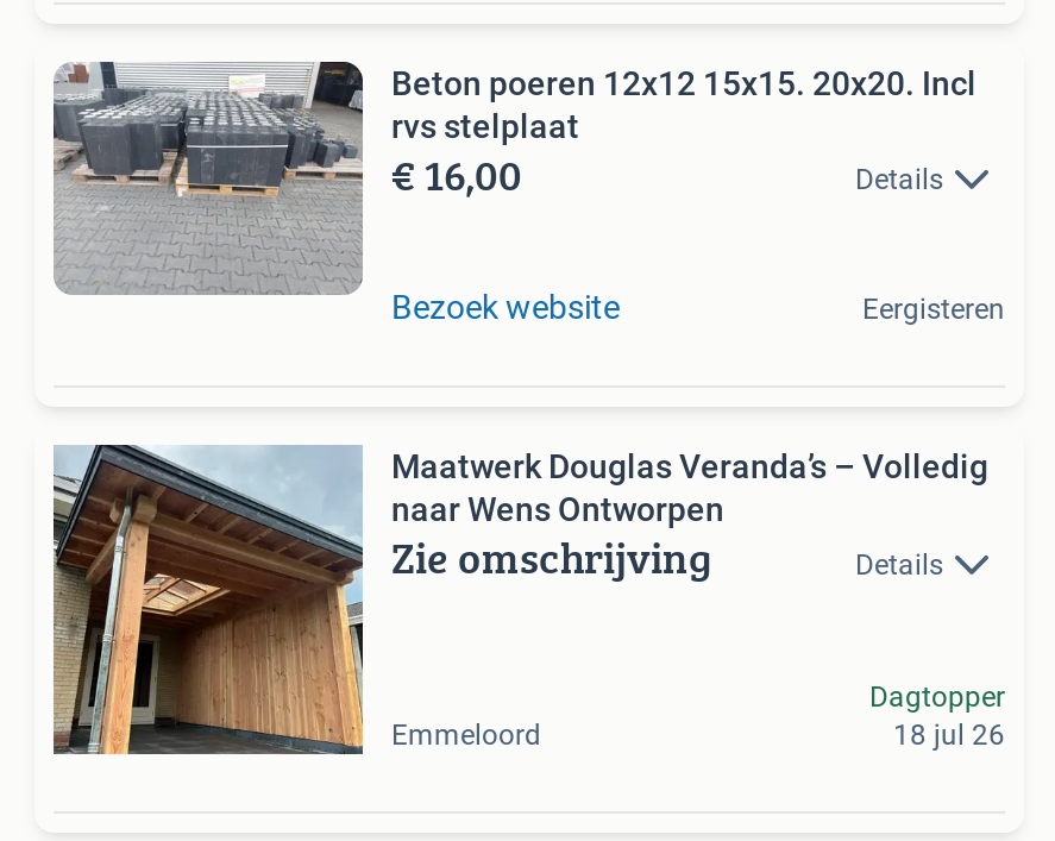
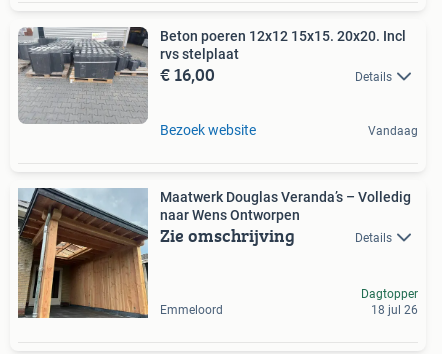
- Eergisteren
+ Vandaag
